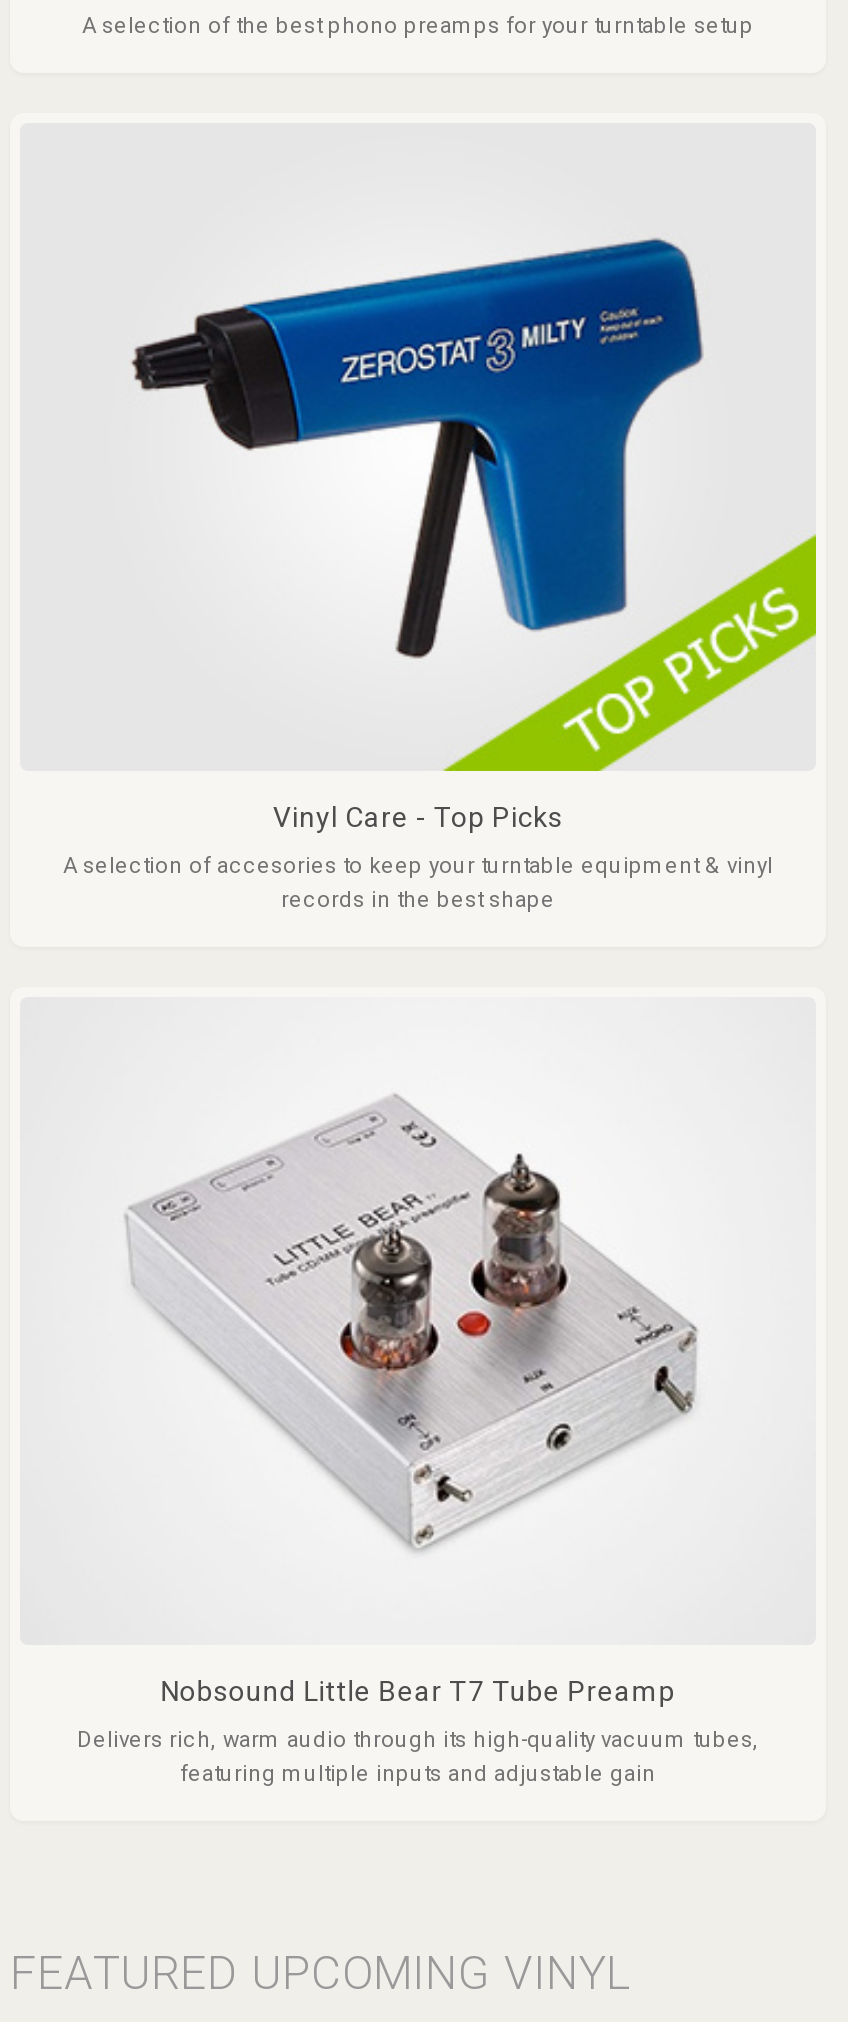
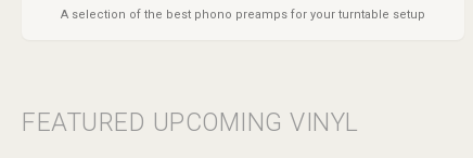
- [image]
- Vinyl Care - Top Picks
- A selection of accesories to keep your turntable equipment & vinyl
- records in the best shape

- [image]

- Nobsound Little Bear T7 Tube Preamp
- Delivers rich, warm audio through its high-quality vacuum tubes,
- featuring multiple inputs and adjustable gain
